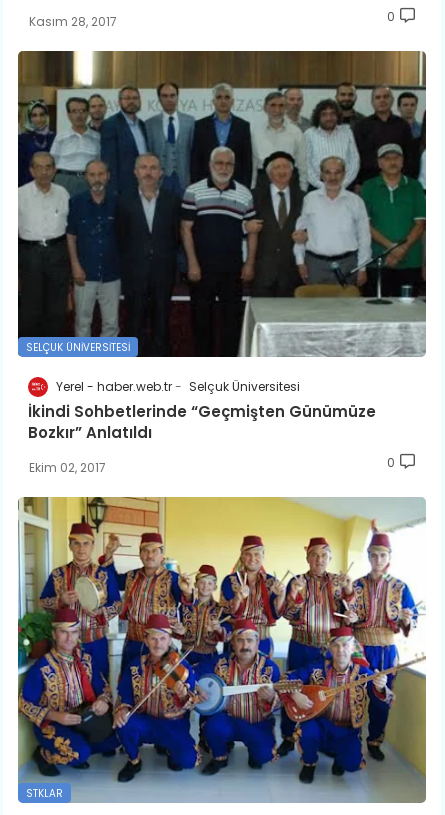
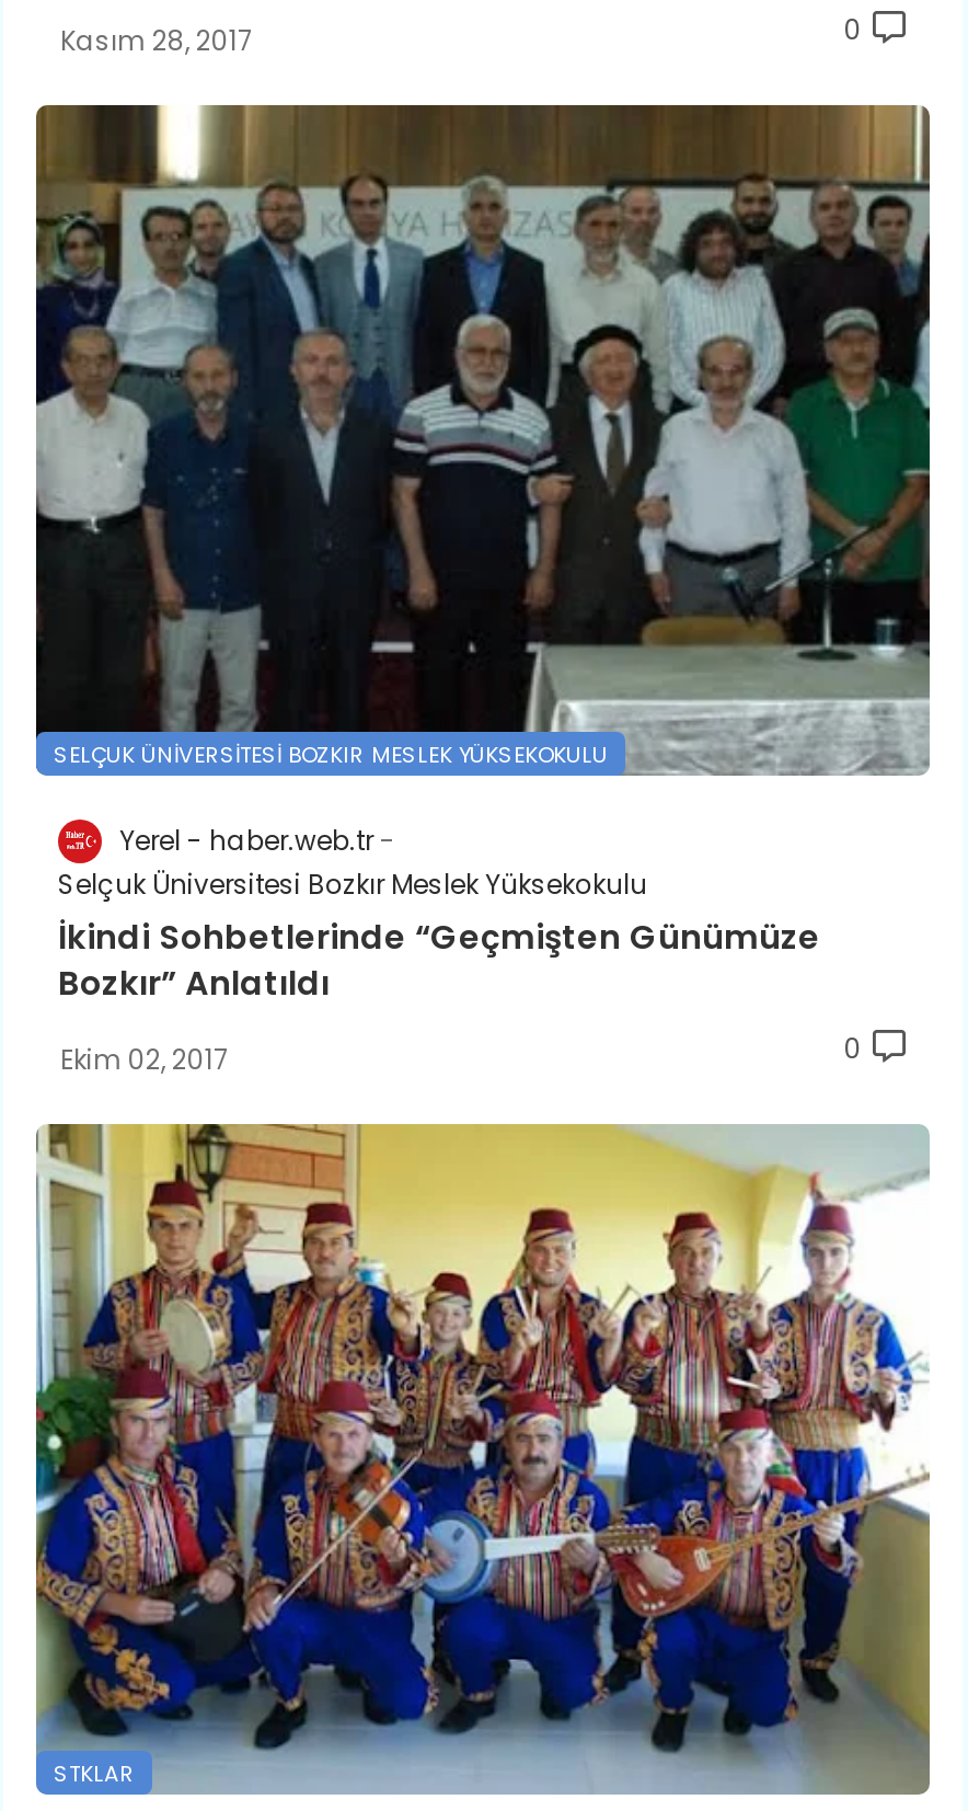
- SELÇUK ÜNIVERSITESI
+ SELÇUK ÜNIVERSITESI BOZKIR MESLEK YÜKSEKOKULU

- Selçuk Üniversitesi
+ Selçuk Üniversitesi Bozkır Meslek Yüksekokulu
